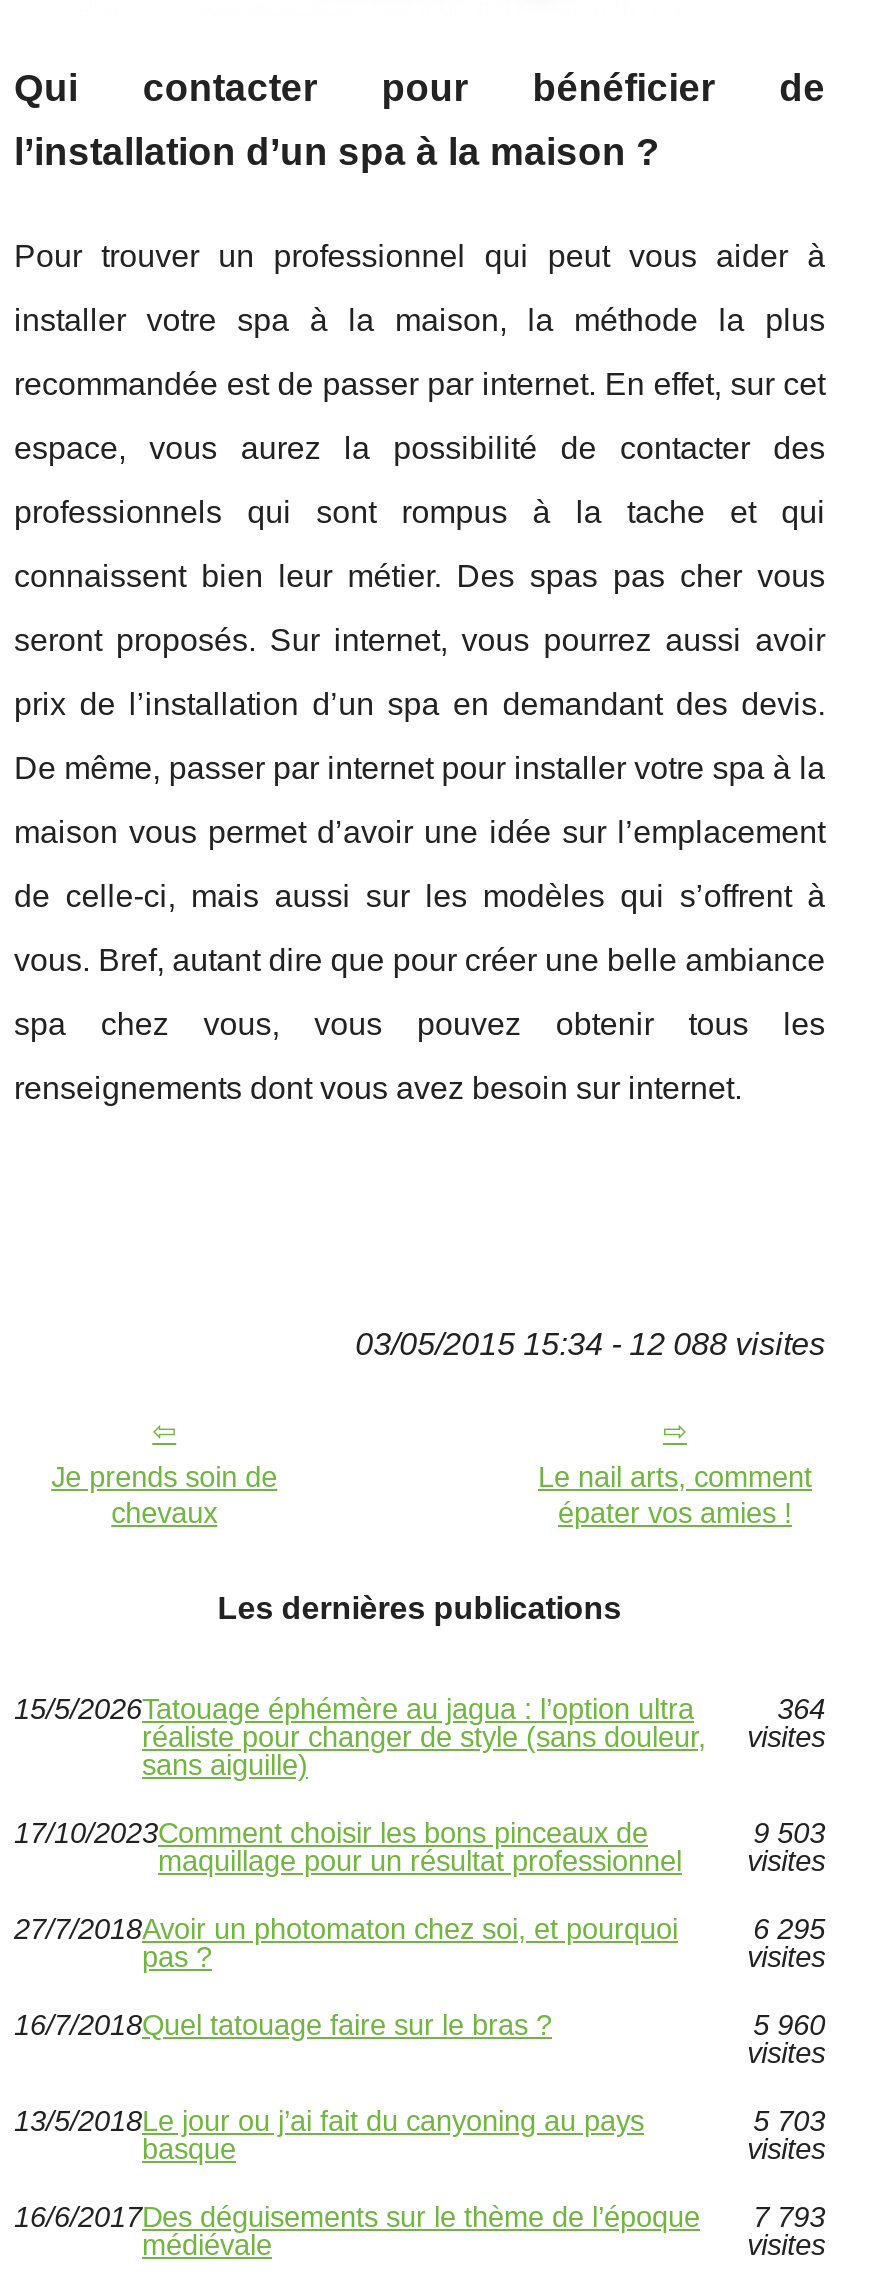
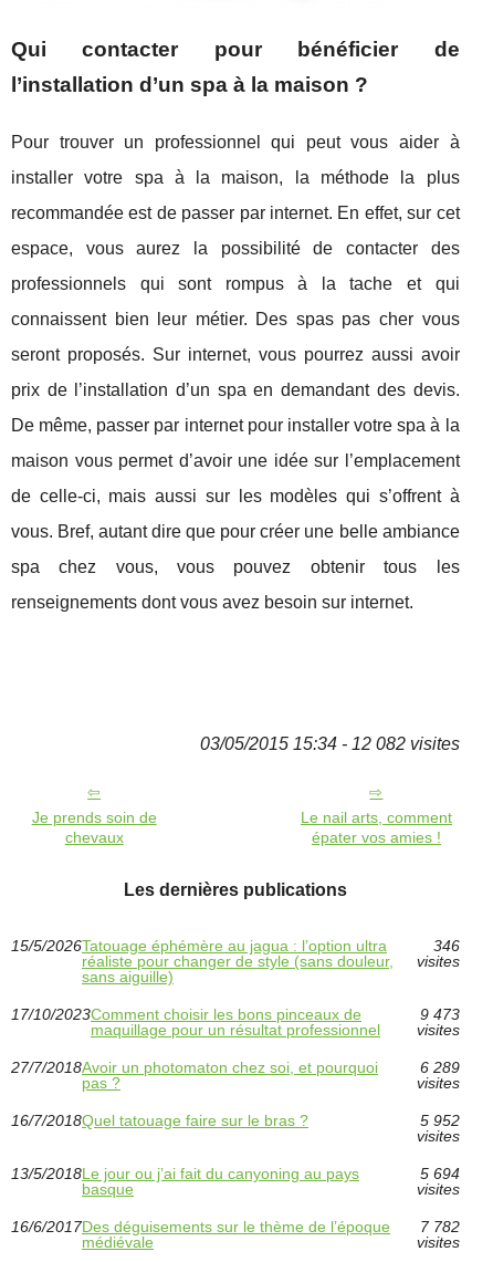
- 03/05/2015 15:34 - 12 088 visites
+ 03/05/2015 15:34 - 12 082 visites

- 364
+ 346

- 9 503
+ 9 473

- 6 295
+ 6 289

- 5 960
+ 5 952

- 5 703
+ 5 694

- 16/6/2017Des déguisements sur le thème de l’époque 7 793
+ 16/6/2017Des déguisements sur le thème de l’époque 7 782
